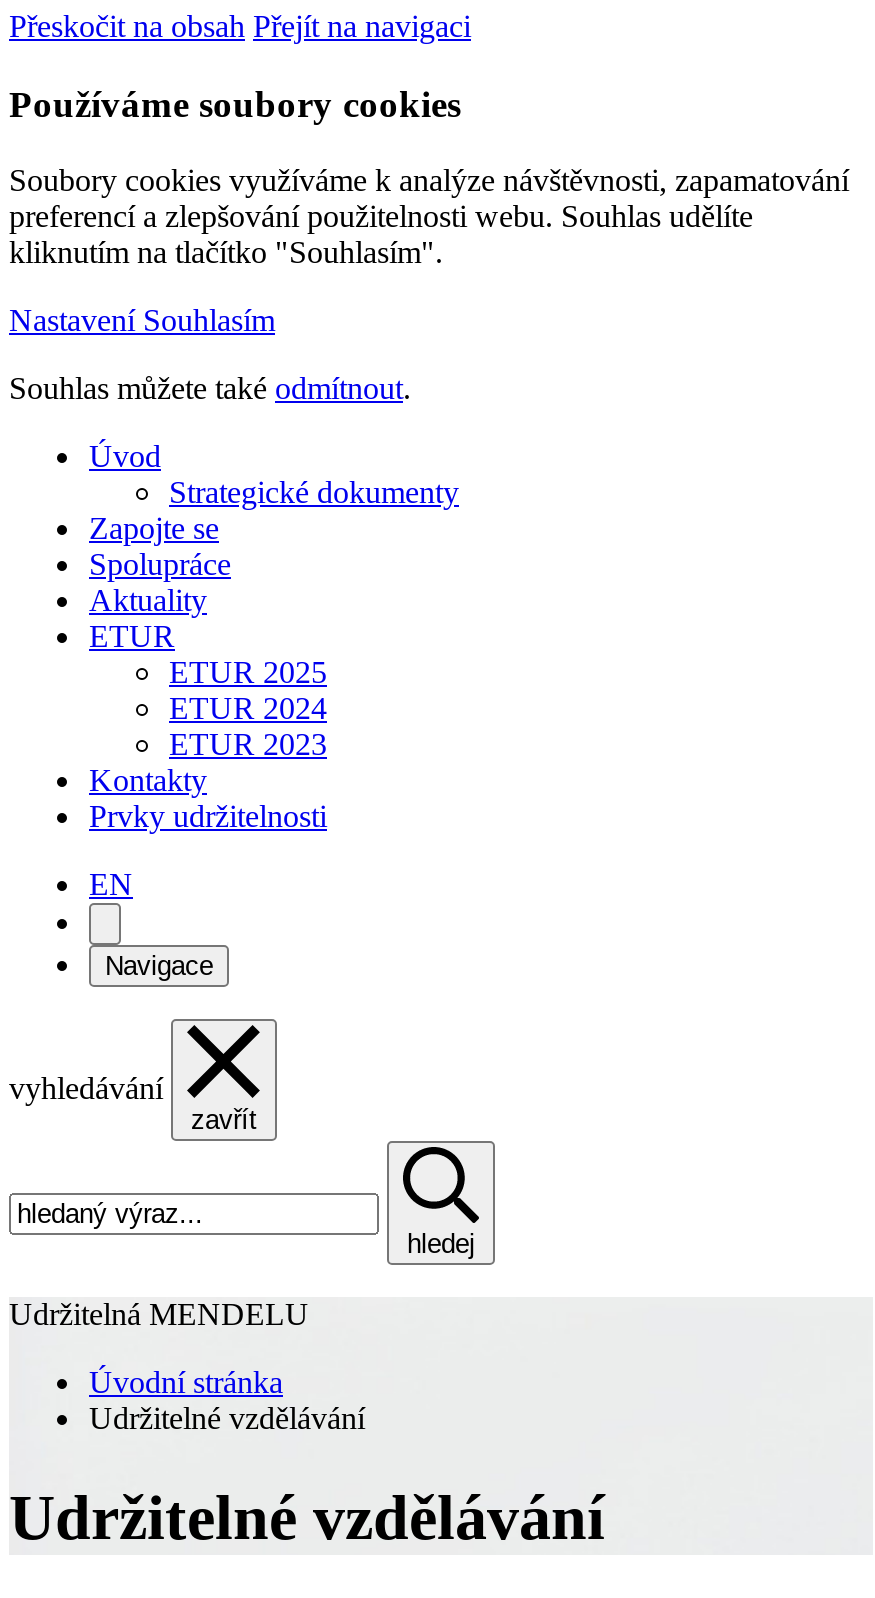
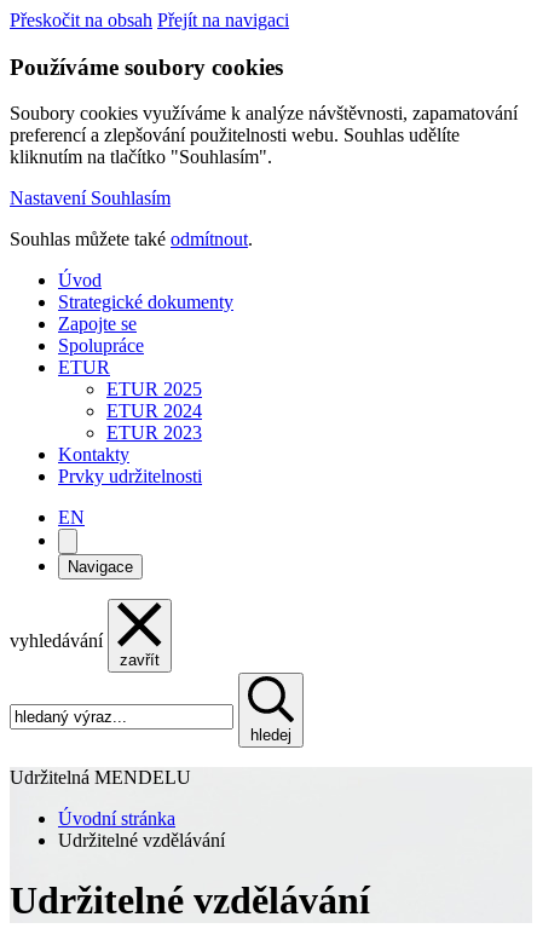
- Aktuality
